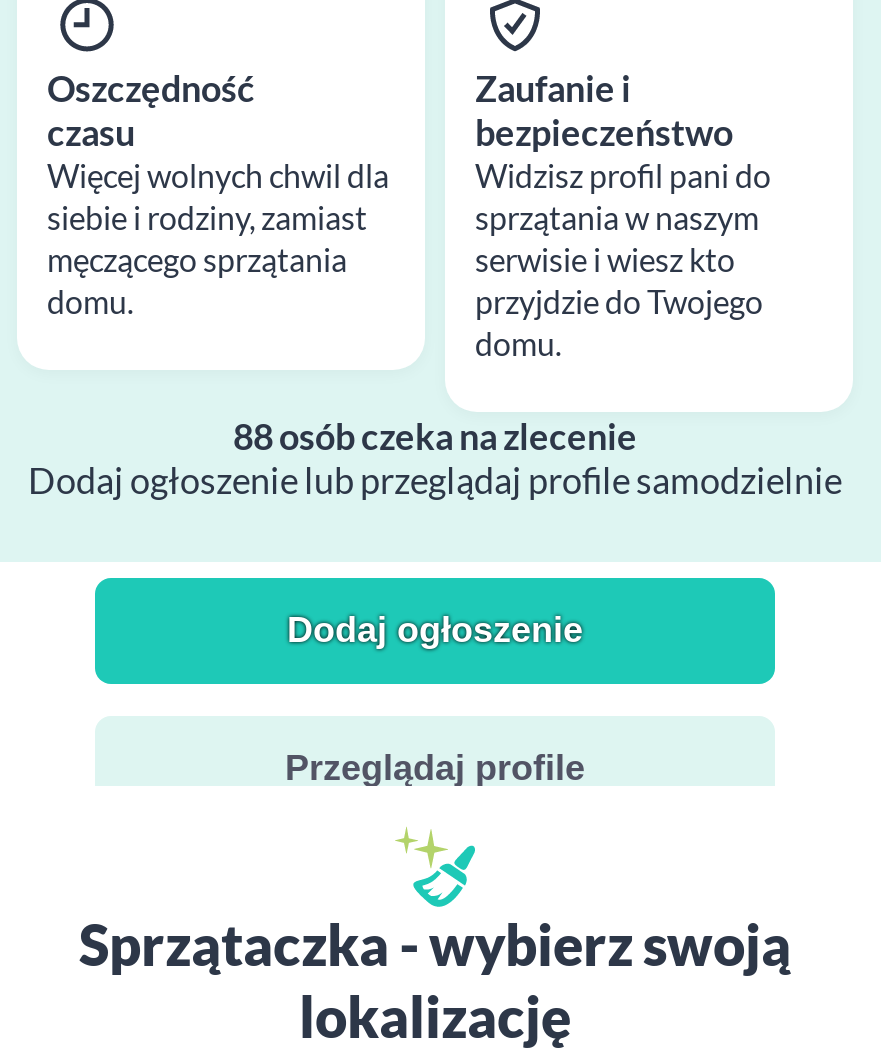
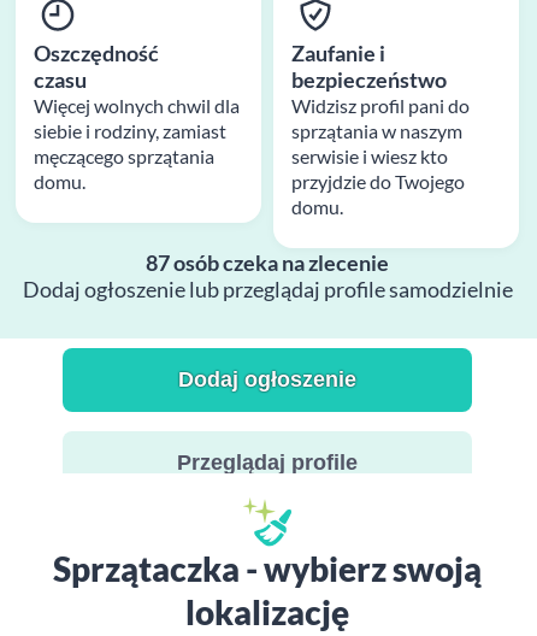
- 88 osób czeka na zlecenie
+ 87 osób czeka na zlecenie
